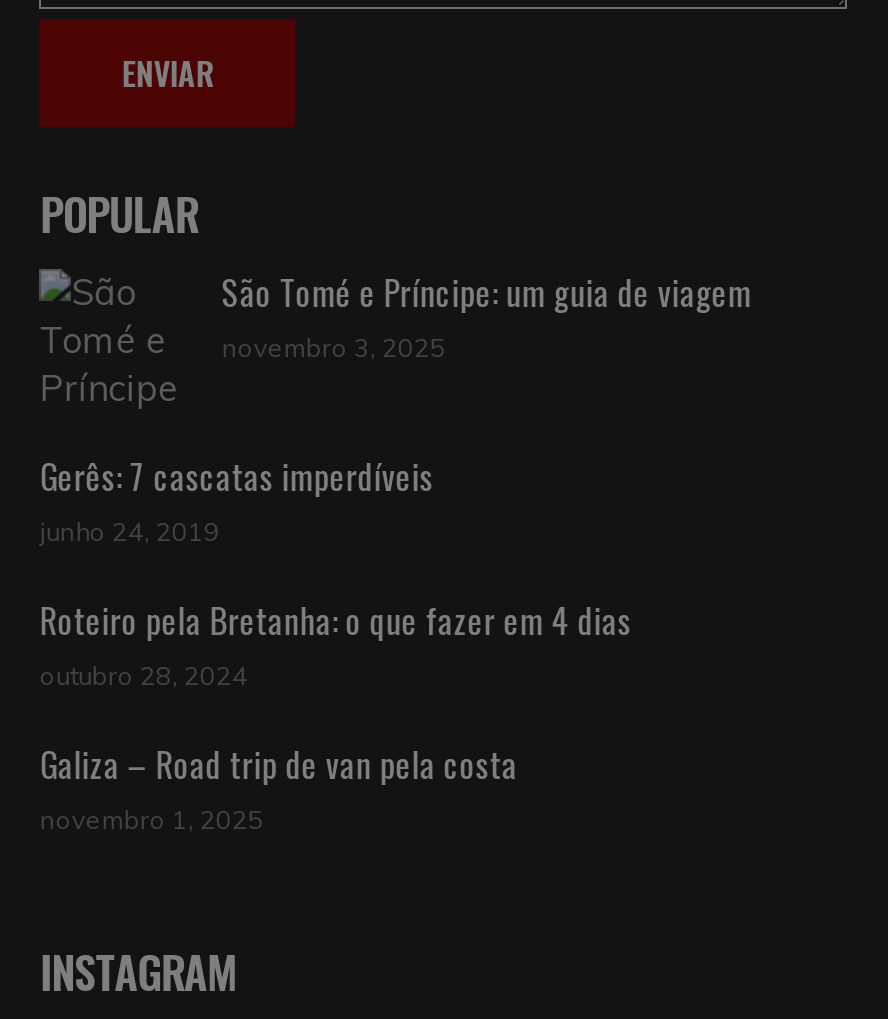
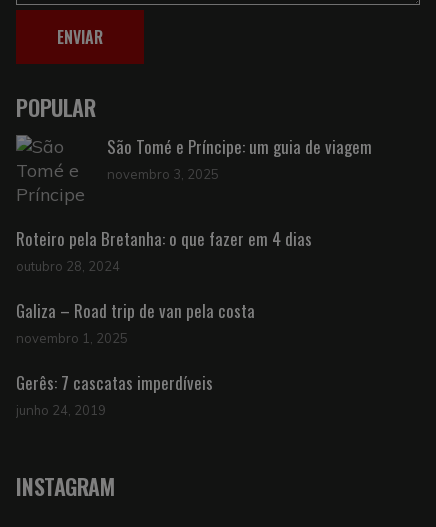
moved down: Gerês: 7 cascatas imperdíveis | junho 24, 2019

moved up: Roteiro pela Bretanha: o que fazer em 4 dias | outubro 28, 2024 | Galiza – Road trip de van pela costa | novembro 1, 2025
